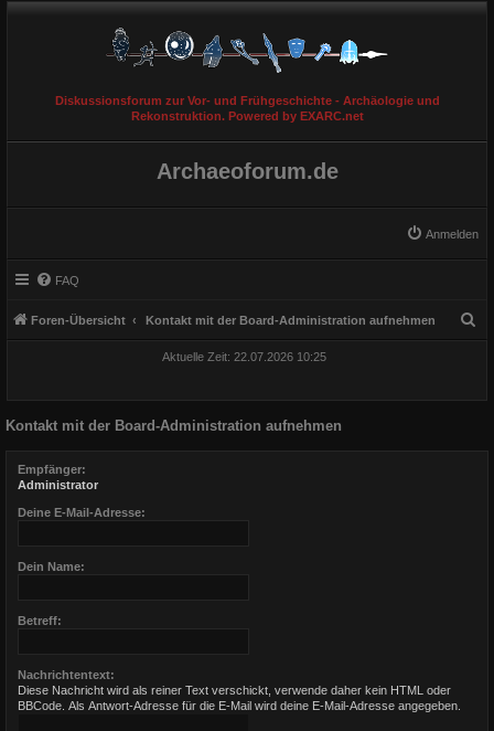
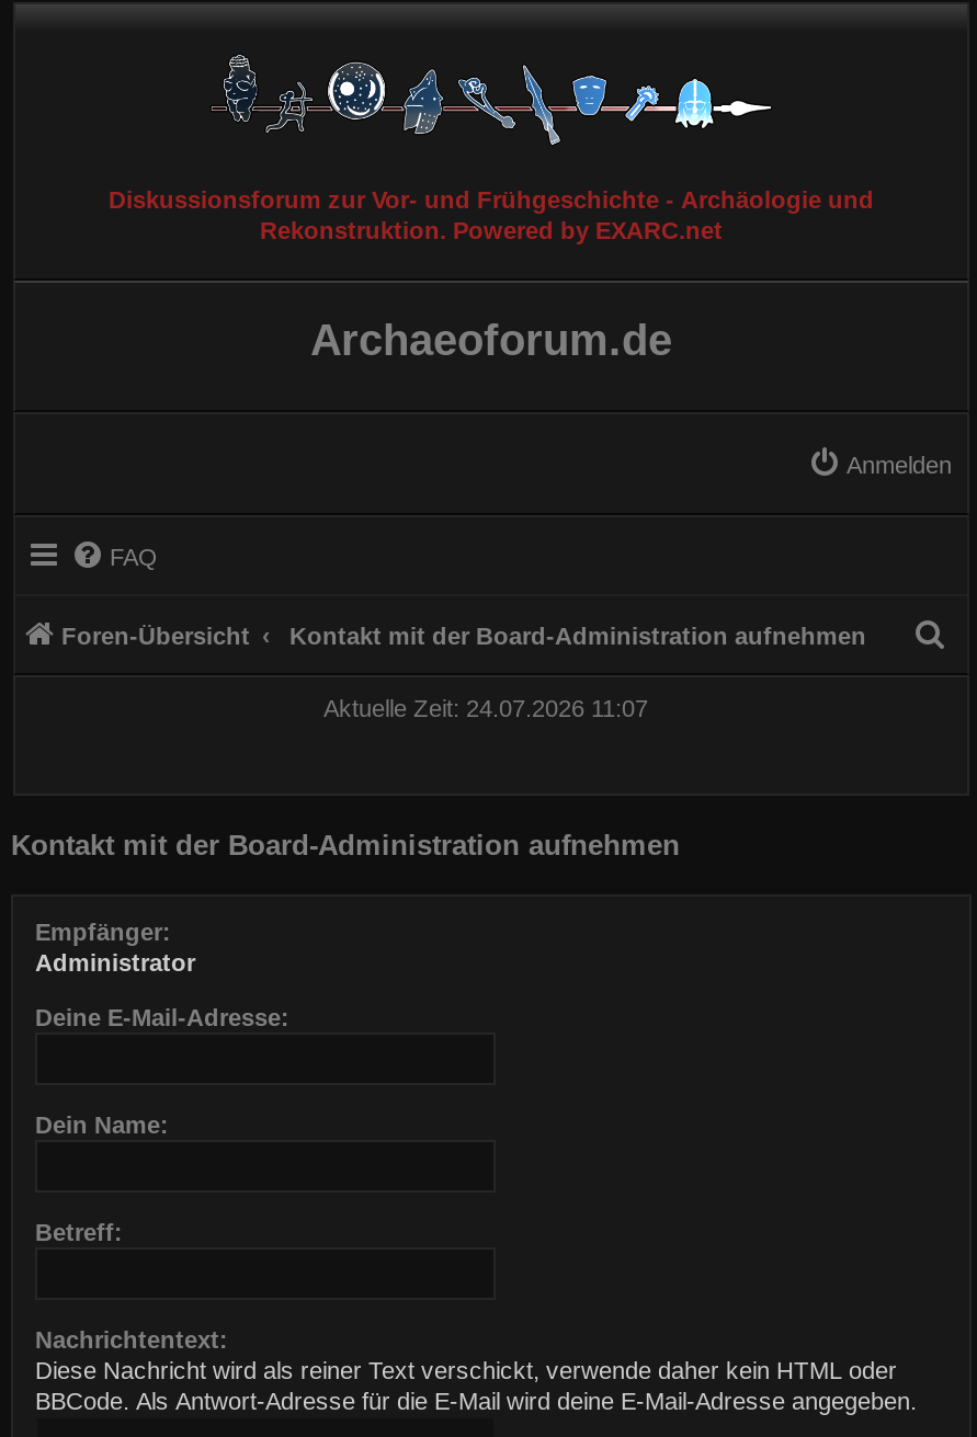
- Aktuelle Zeit: 22.07.2026 10:25
+ Aktuelle Zeit: 24.07.2026 11:07
